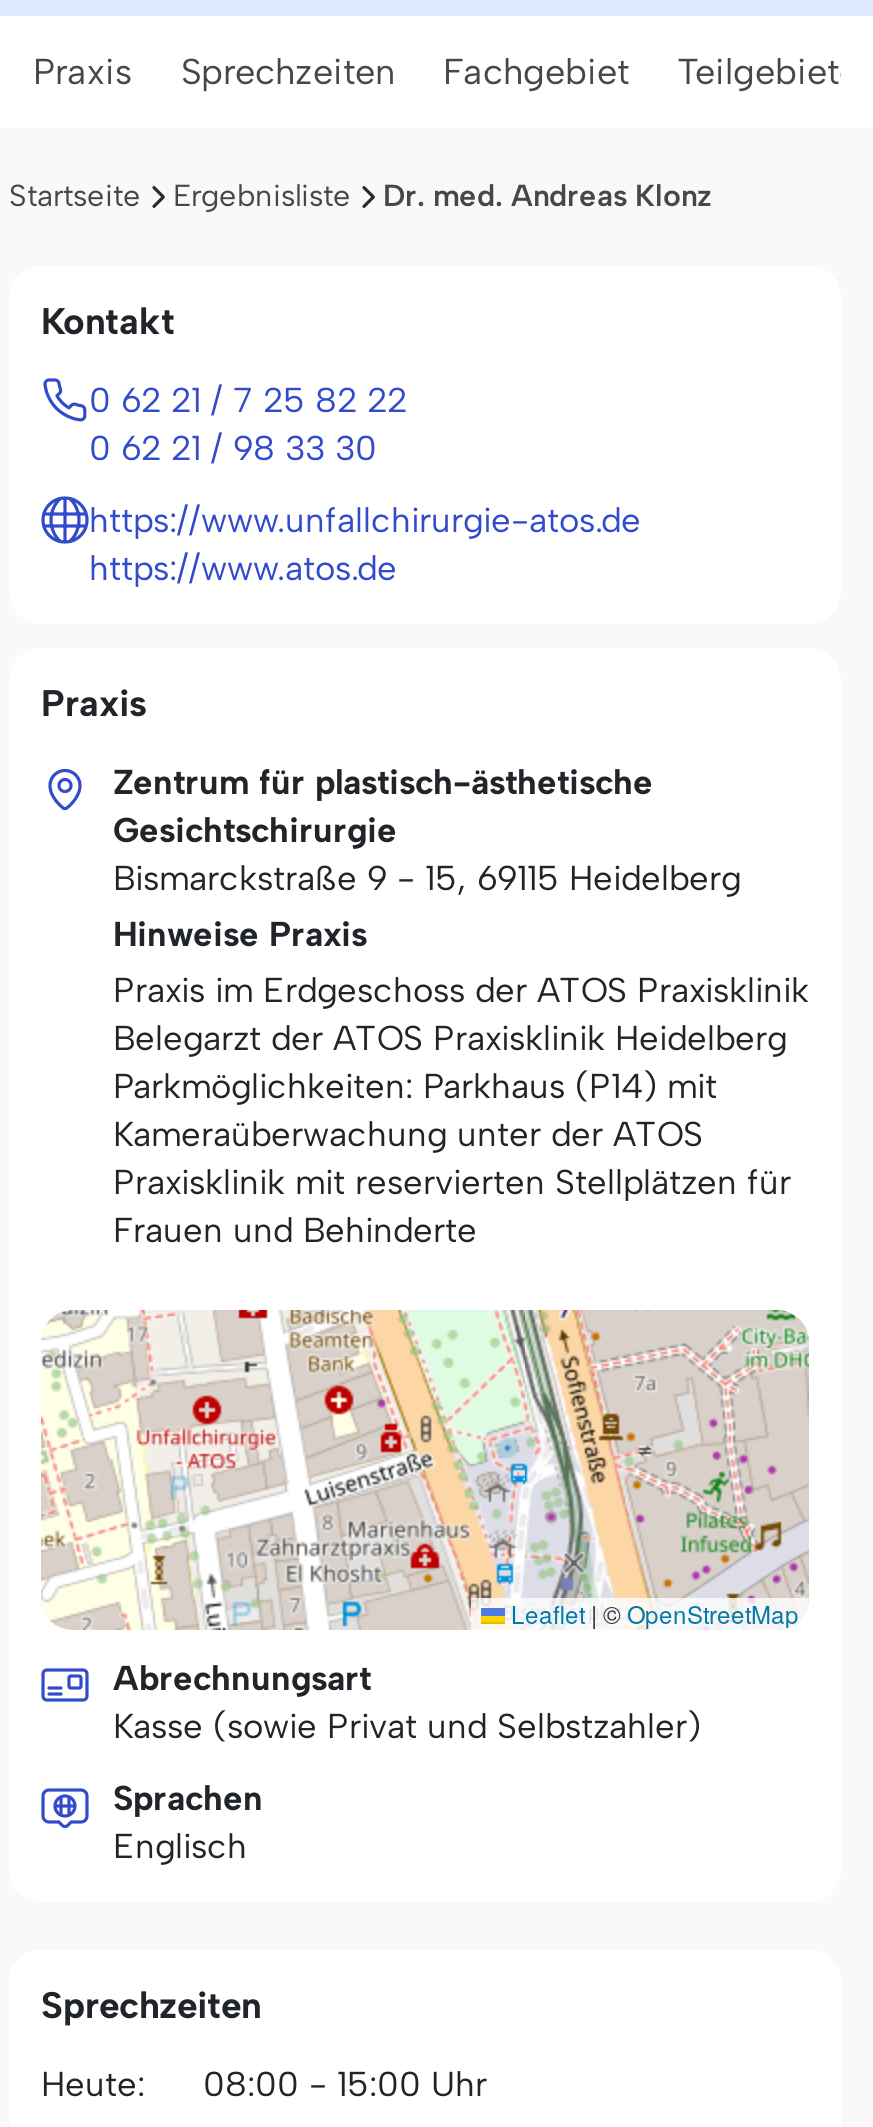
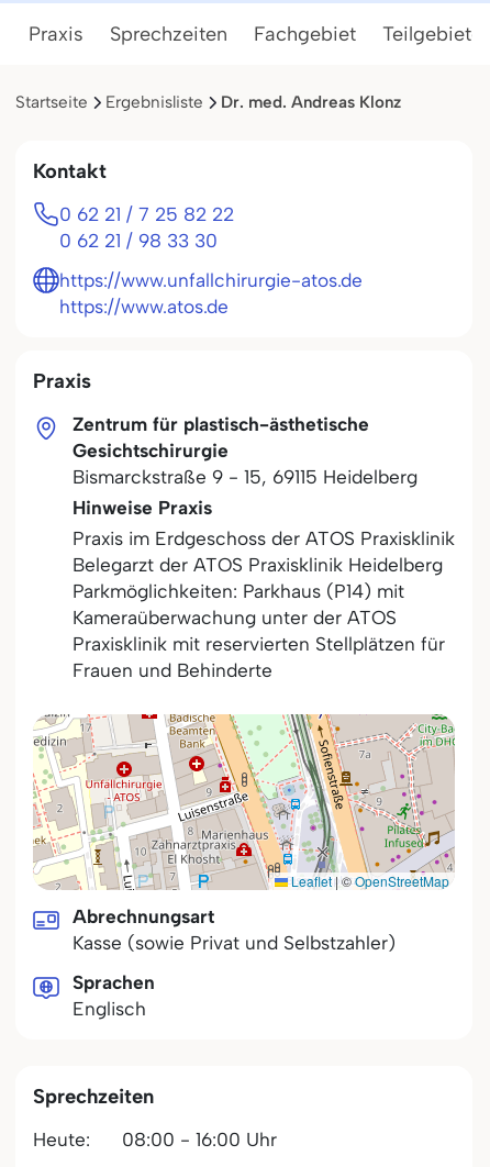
- Heute: 08:00 - 15:00 Uhr
+ Heute: 08:00 - 16:00 Uhr
